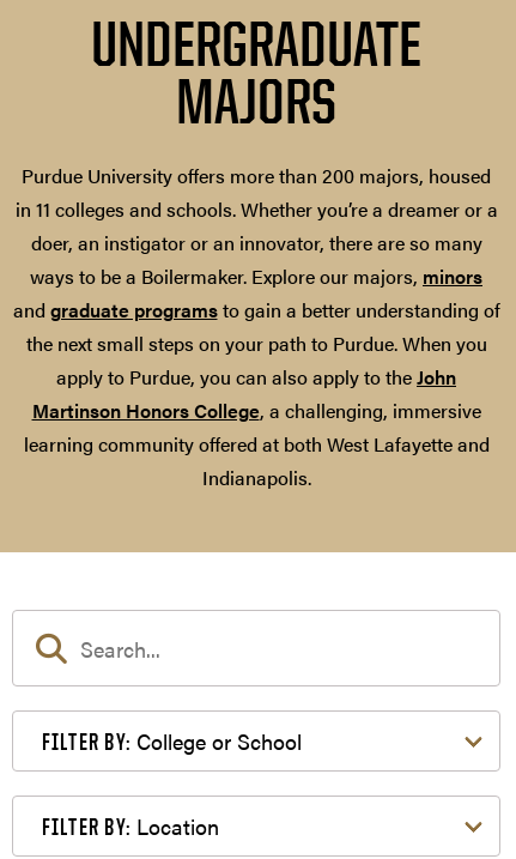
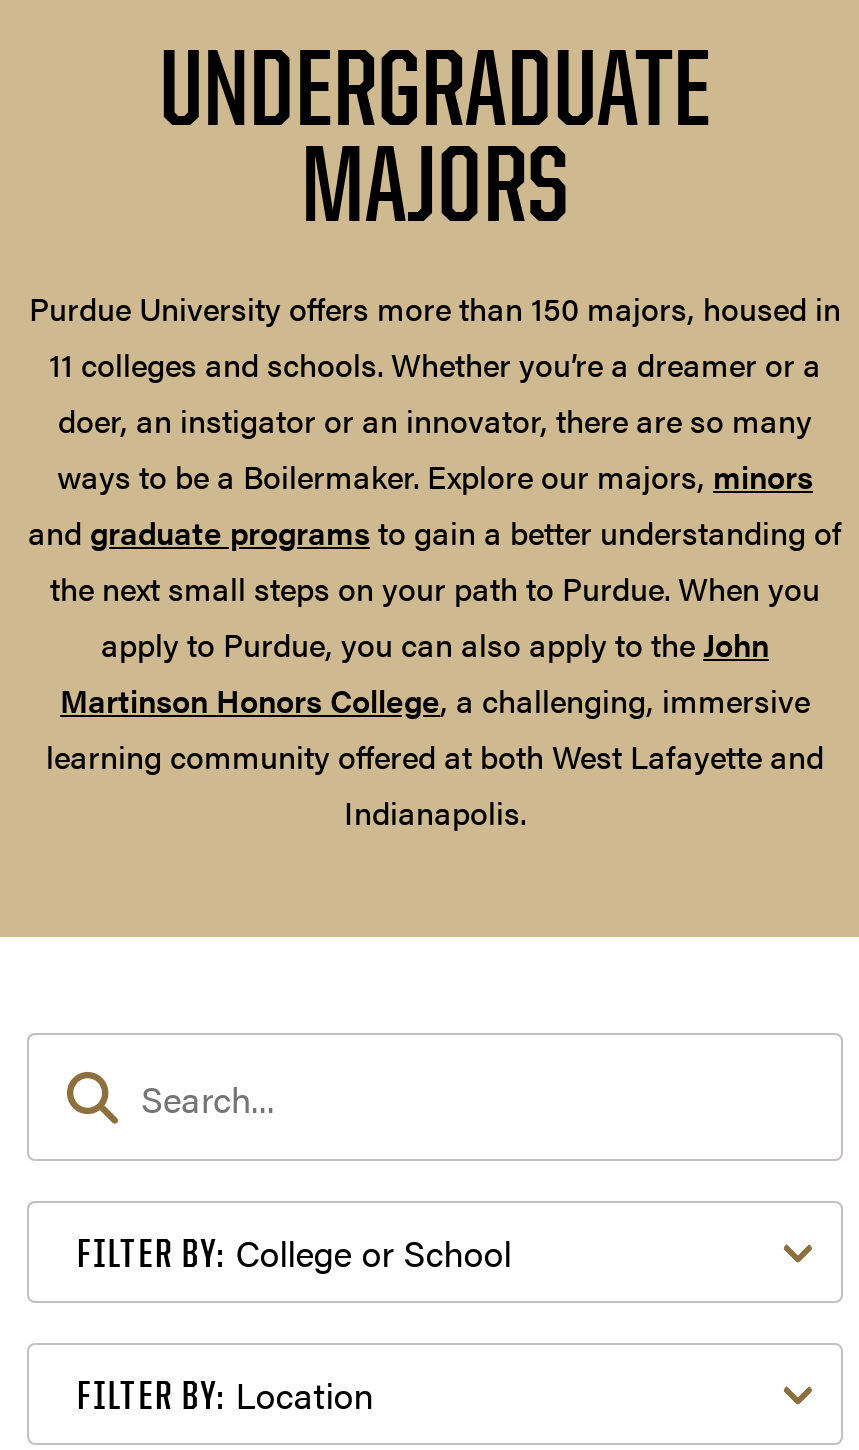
- Purdue University offers more than 200 majors, housed
- in 11 colleges and schools. Whether you’re a dreamer or a
+ Purdue University offers more than 150 majors, housed in
+ 11 colleges and schools. Whether you’re a dreamer or a
